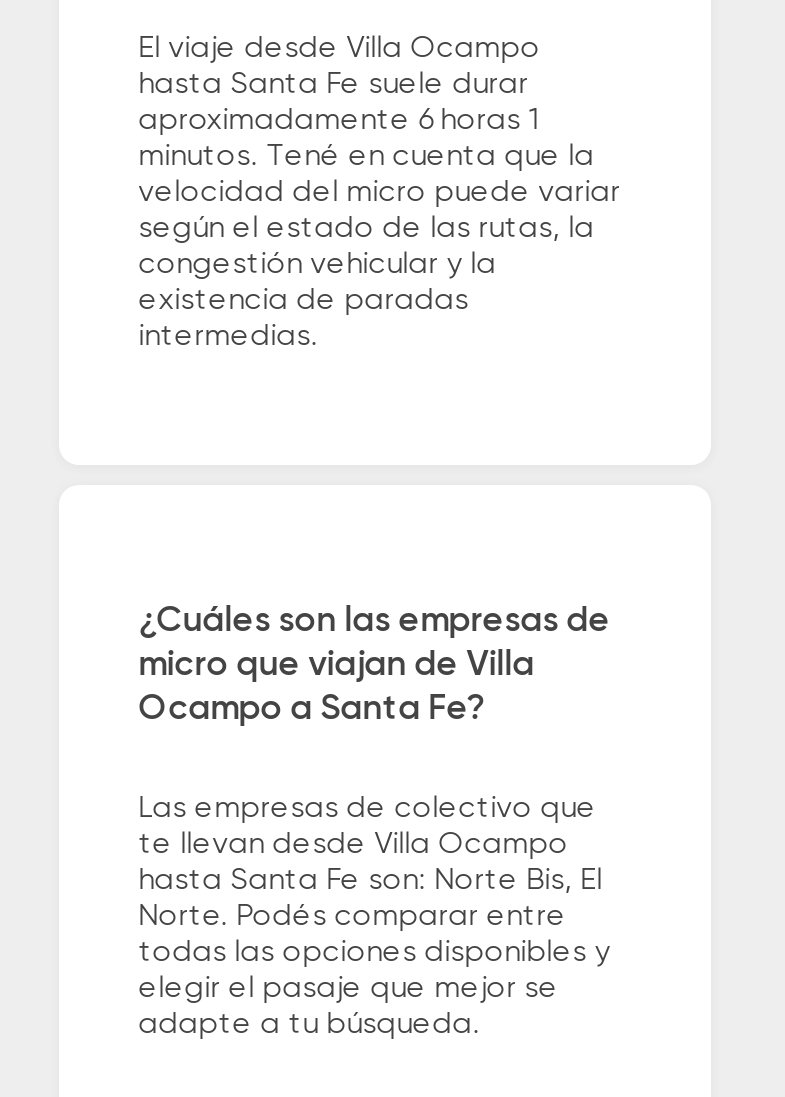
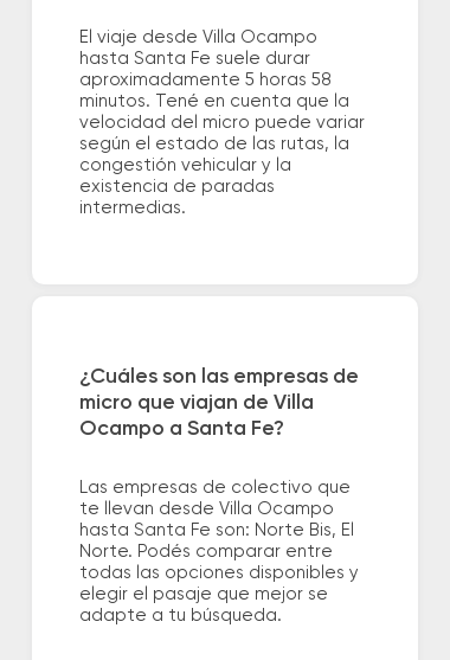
- aproximadamente 6 horas 1
+ aproximadamente 5 horas 58
